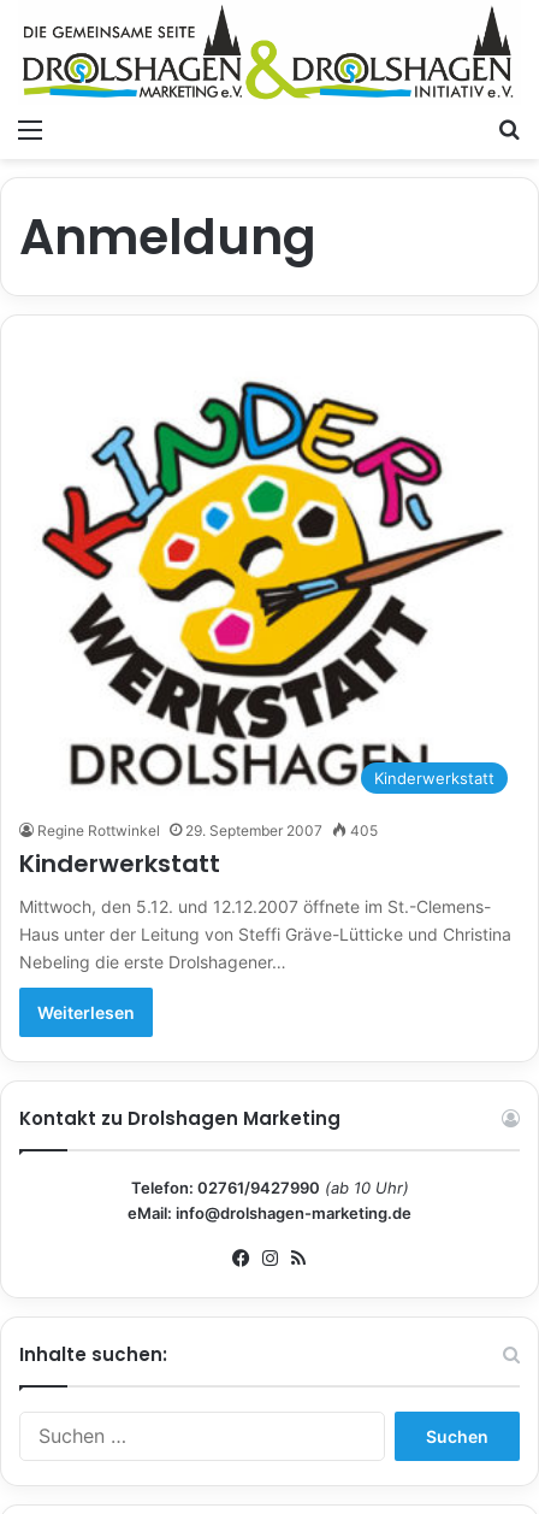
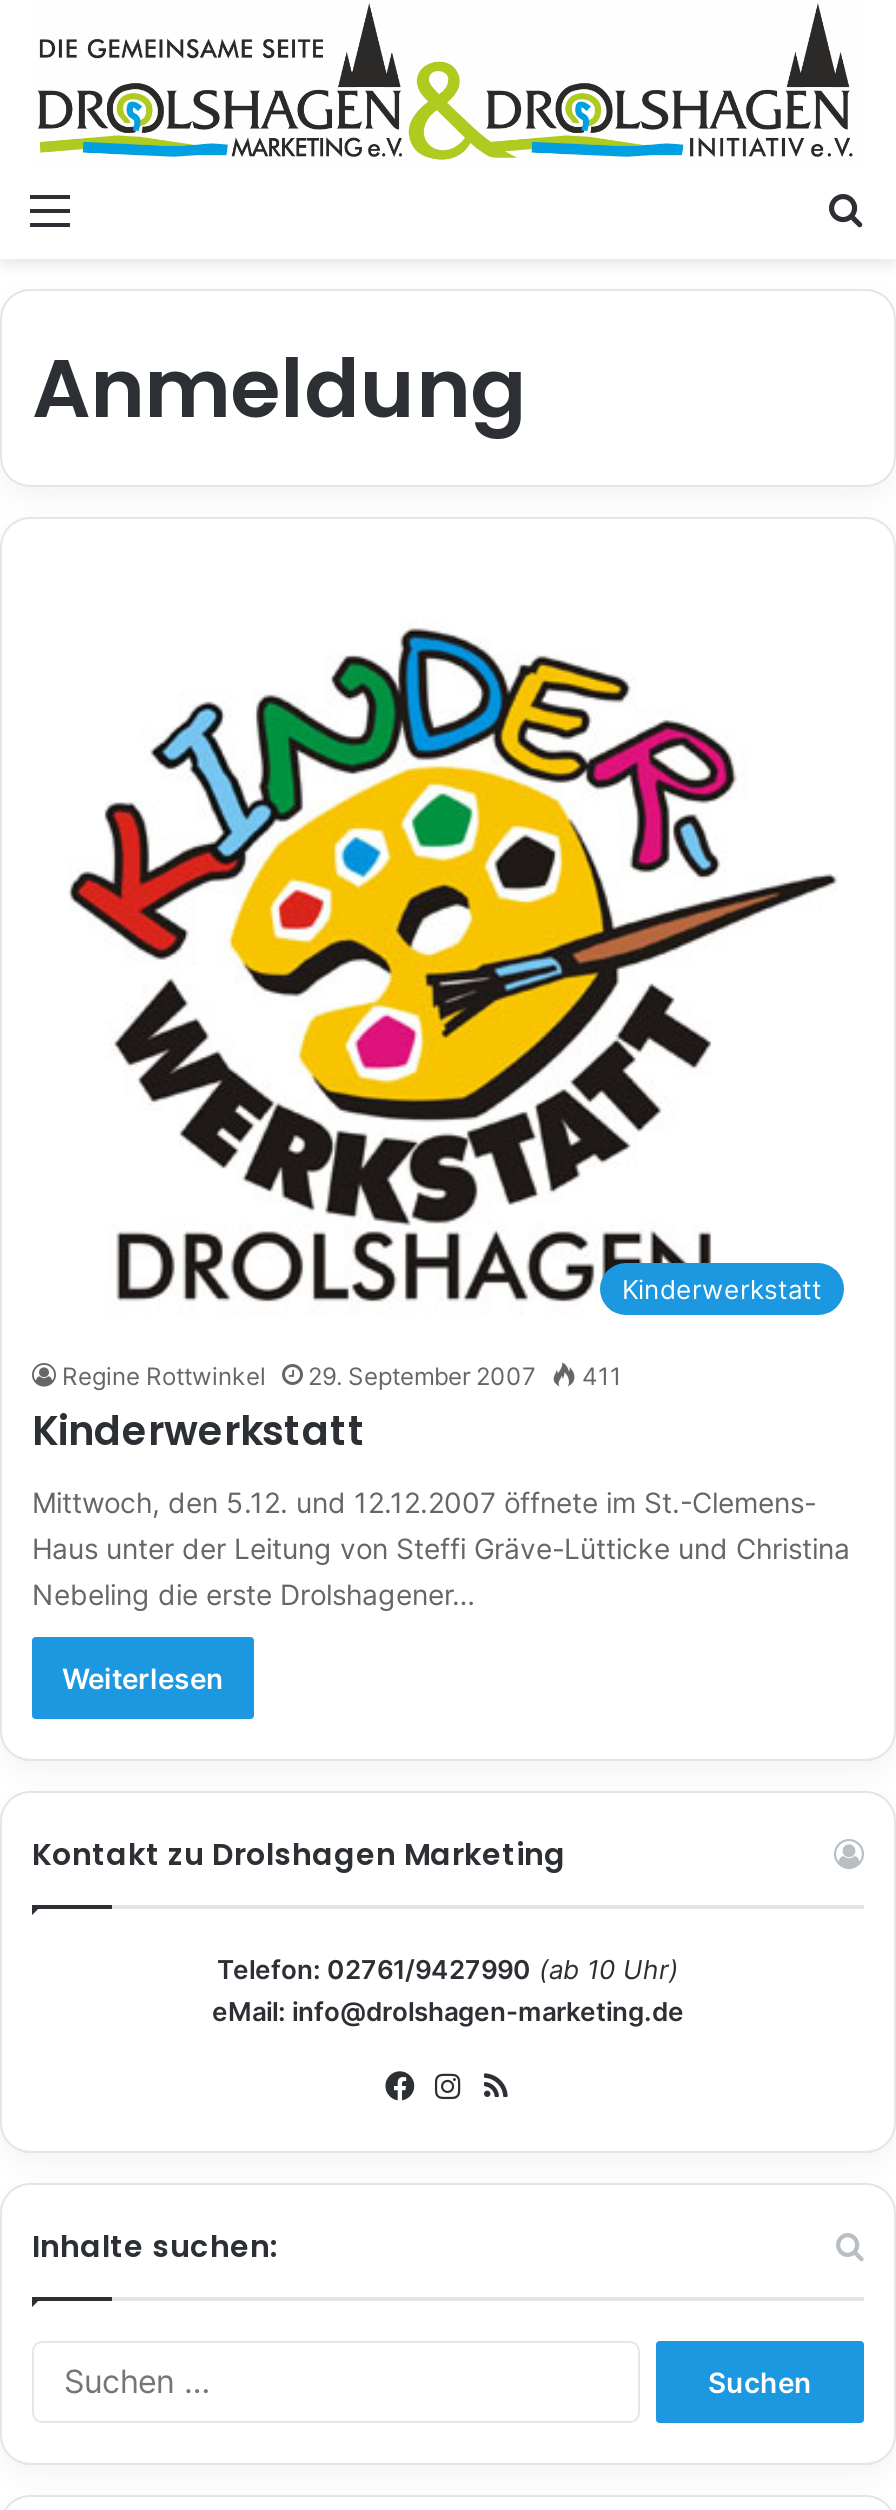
- Regine Rottwinkel 29. September 2007 405
+ Regine Rottwinkel 29. September 2007 411
